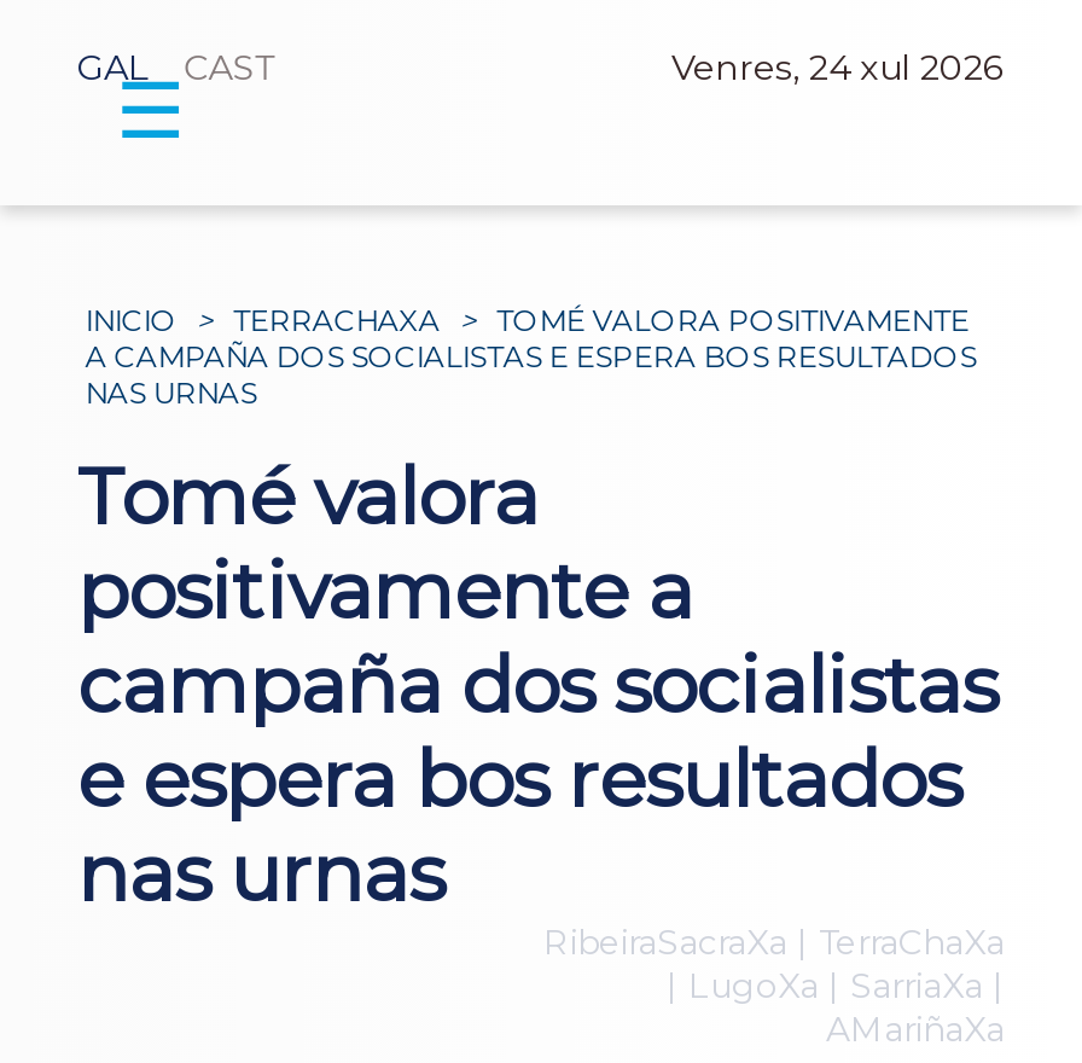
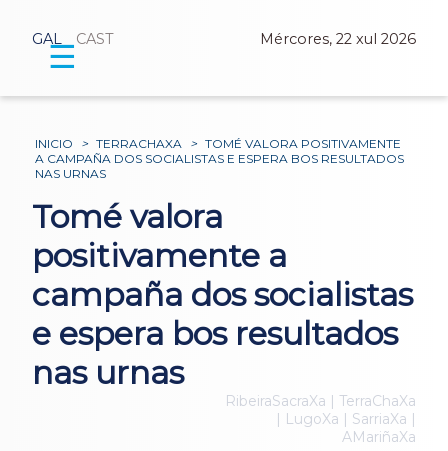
- Venres, 24 xul 2026
+ Mércores, 22 xul 2026
